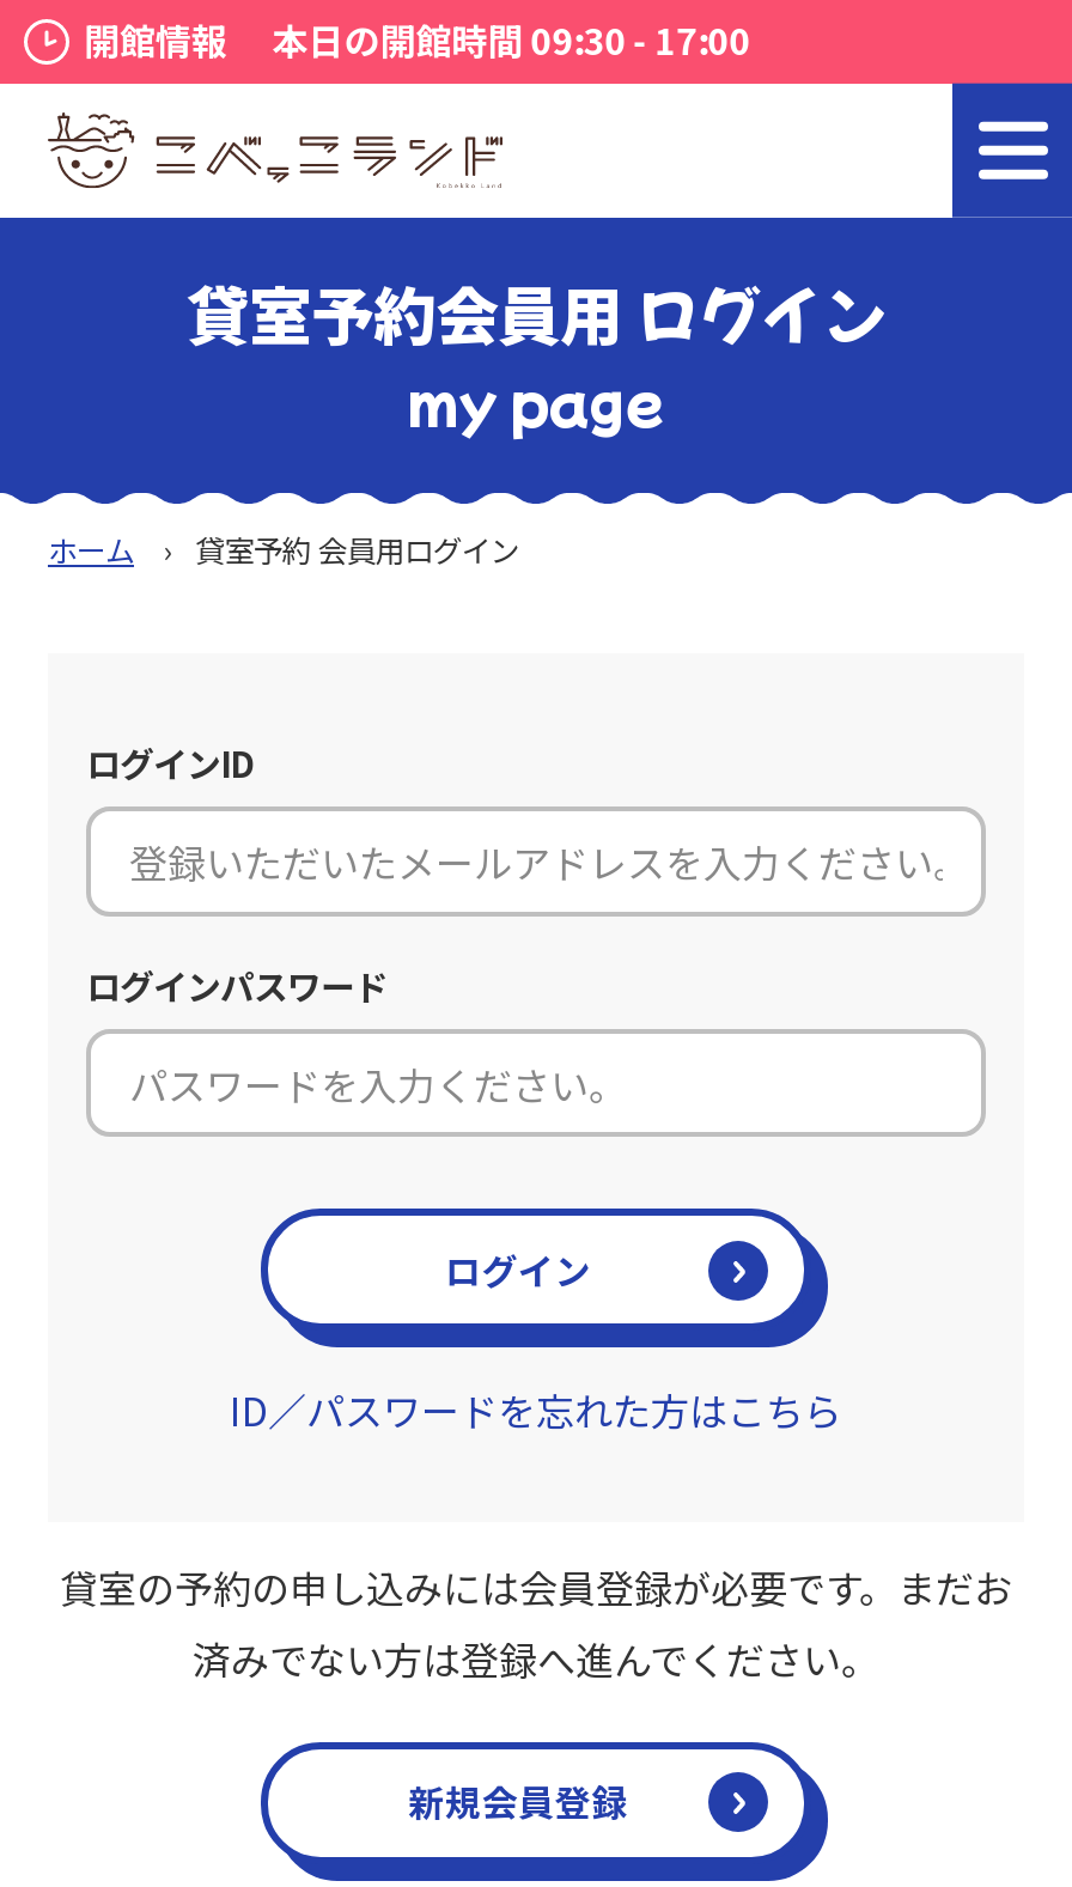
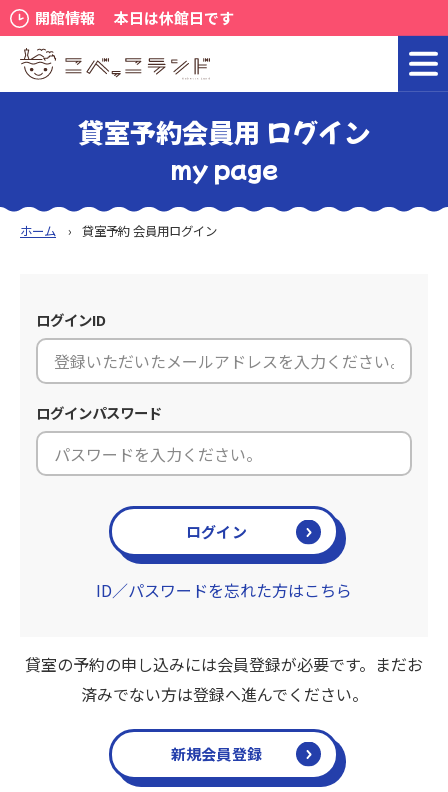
- 本日の開館時間 09:30 - 17:00
+ 本日は休館日です
